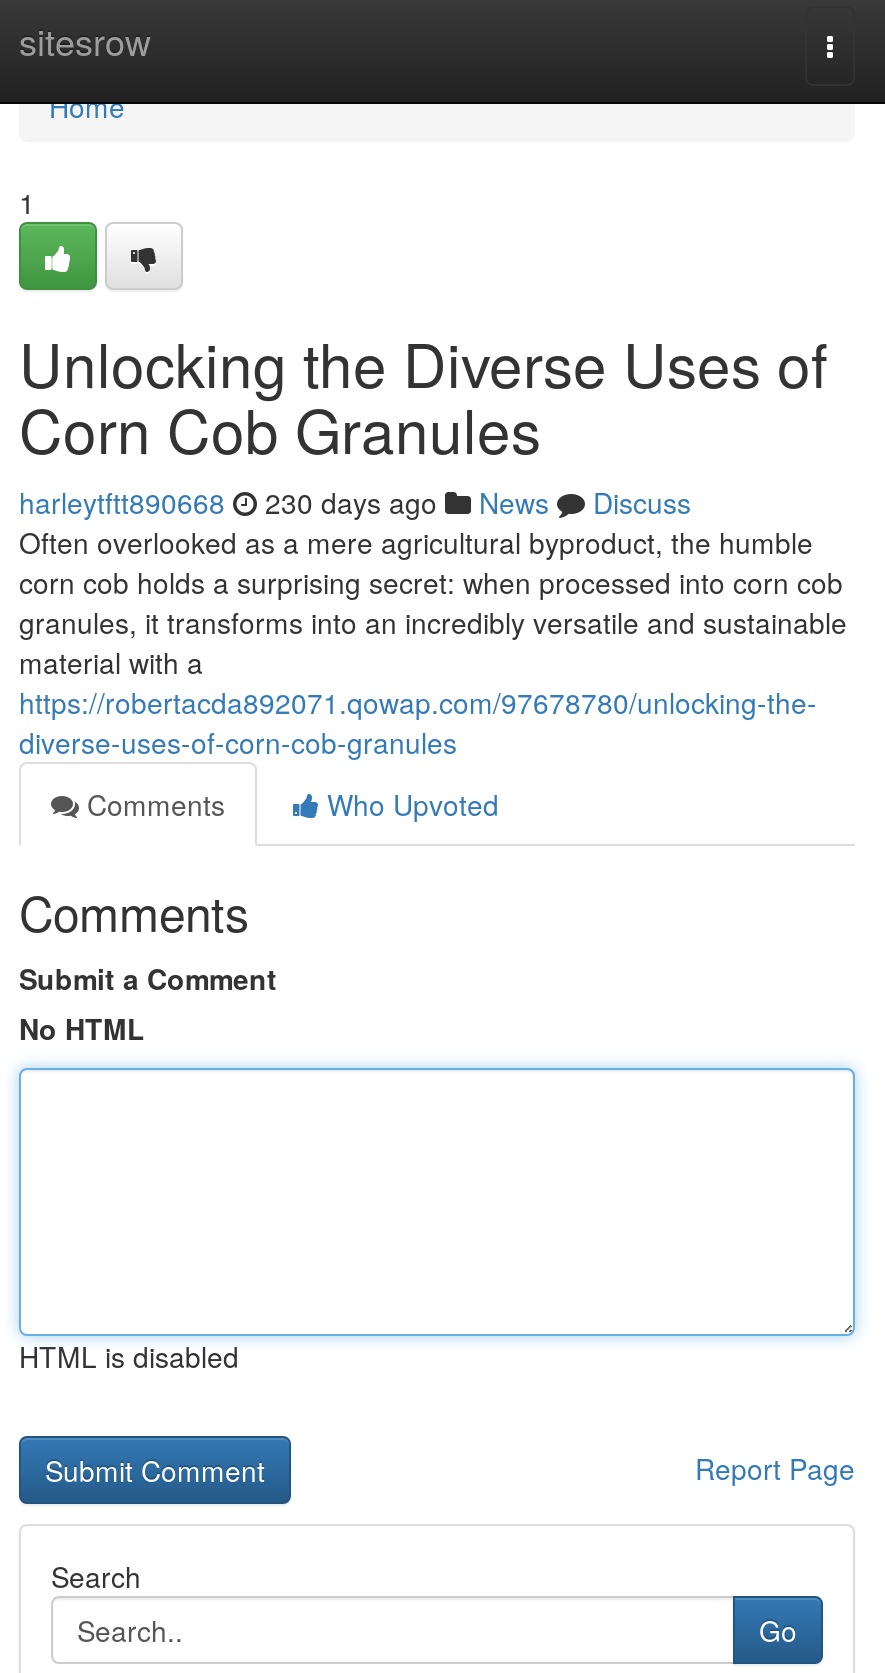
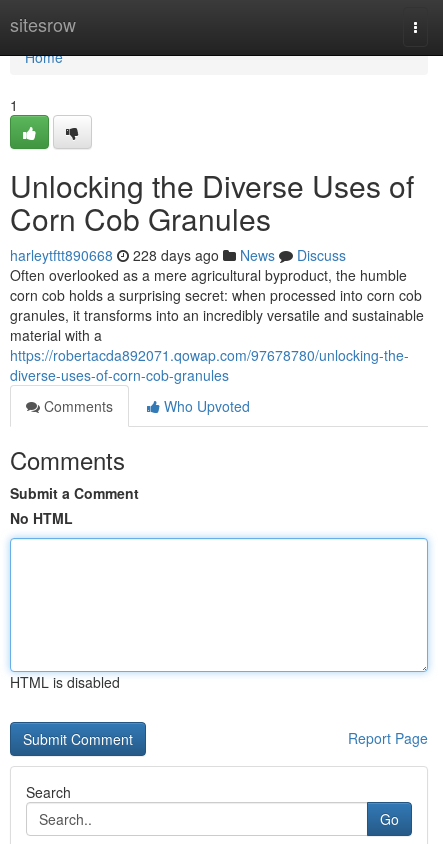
- harleytftt890668 230 days ago News Discuss
+ harleytftt890668 228 days ago News Discuss
